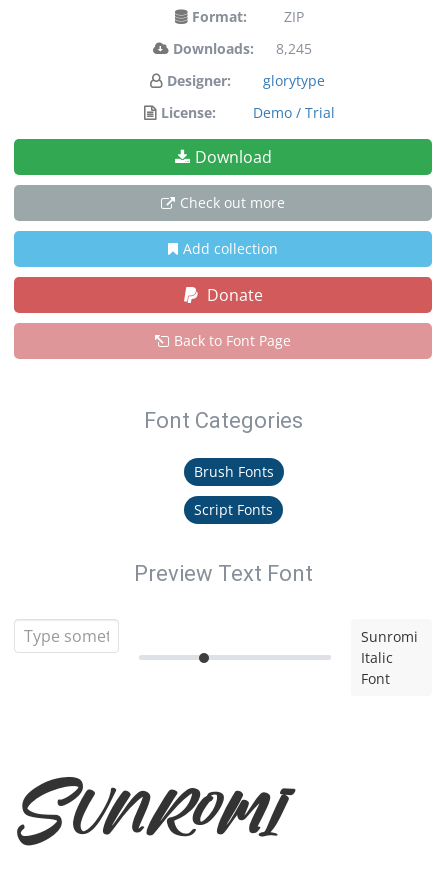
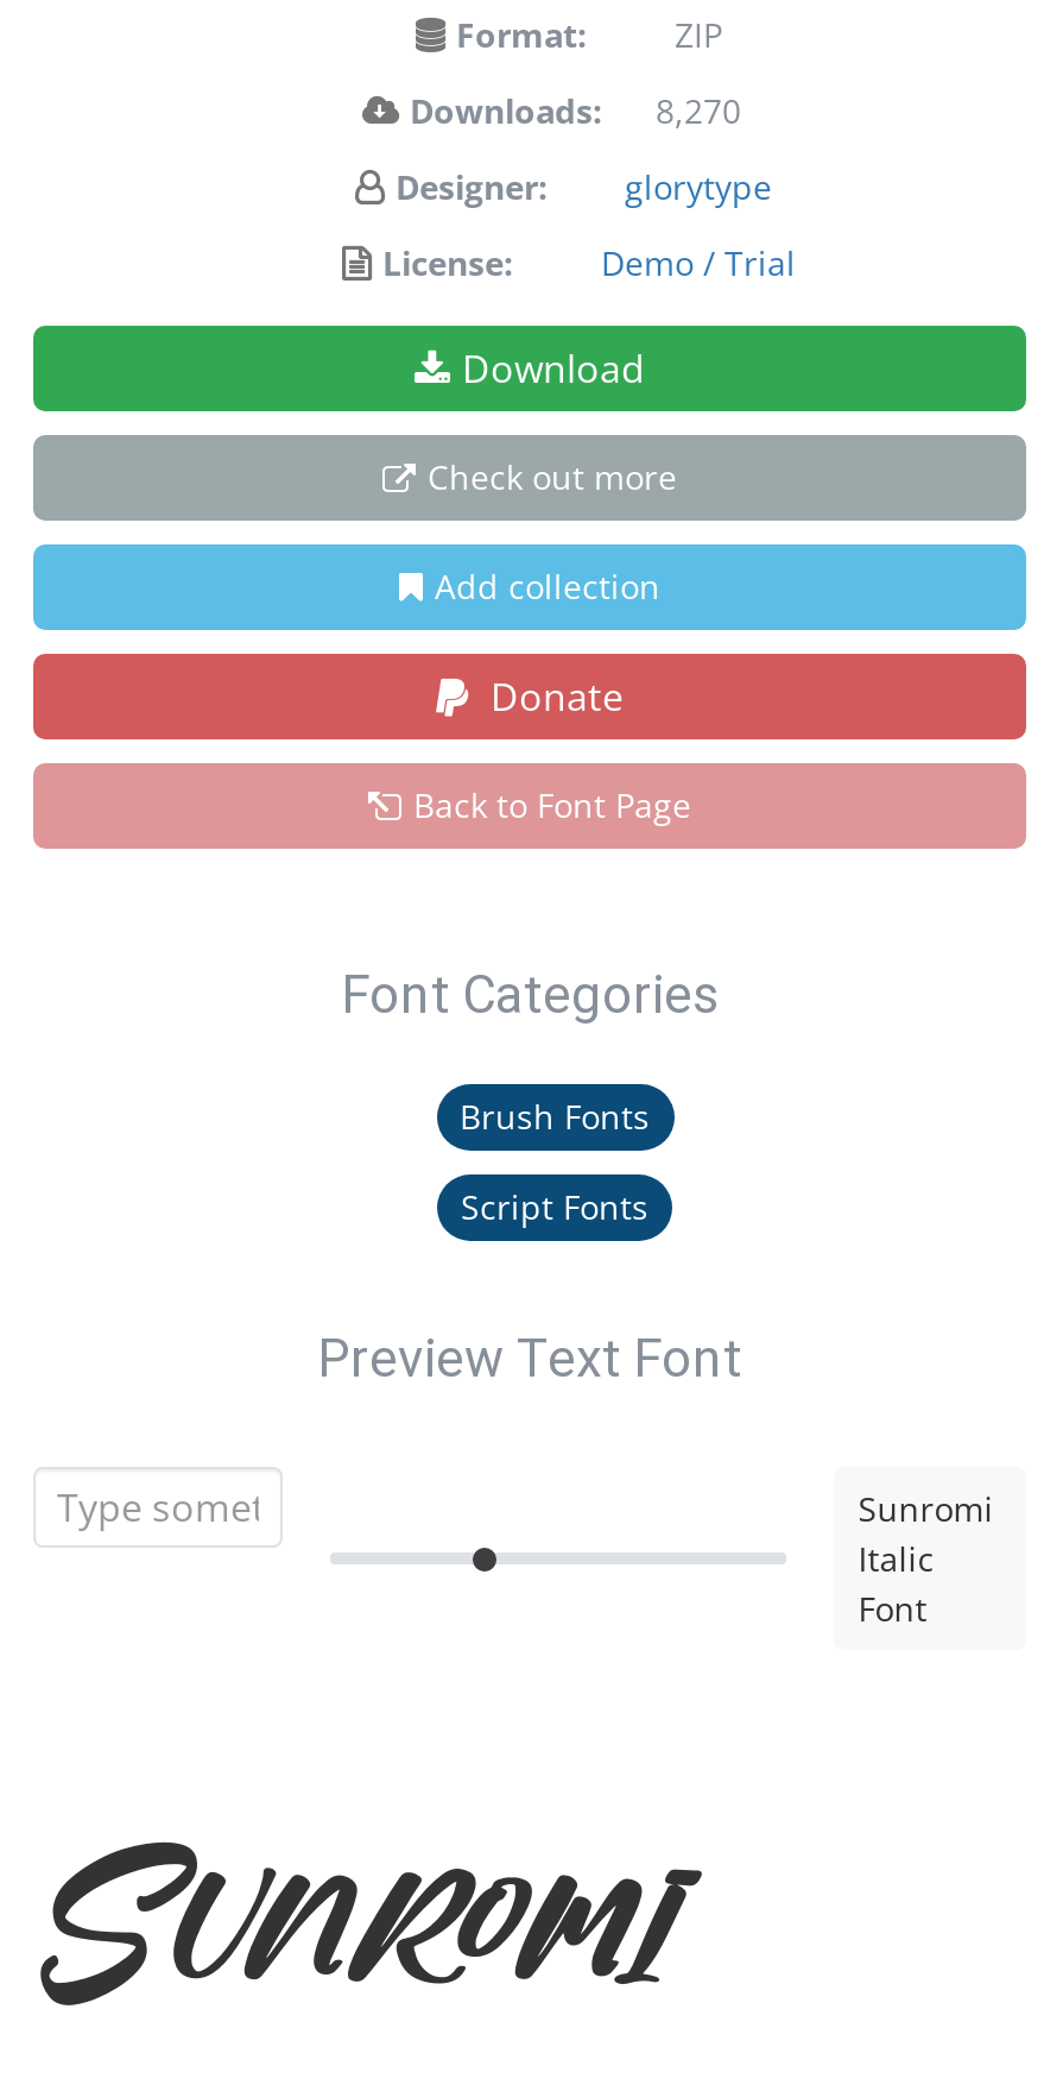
- Downloads: 8,245
+ Downloads: 8,270
